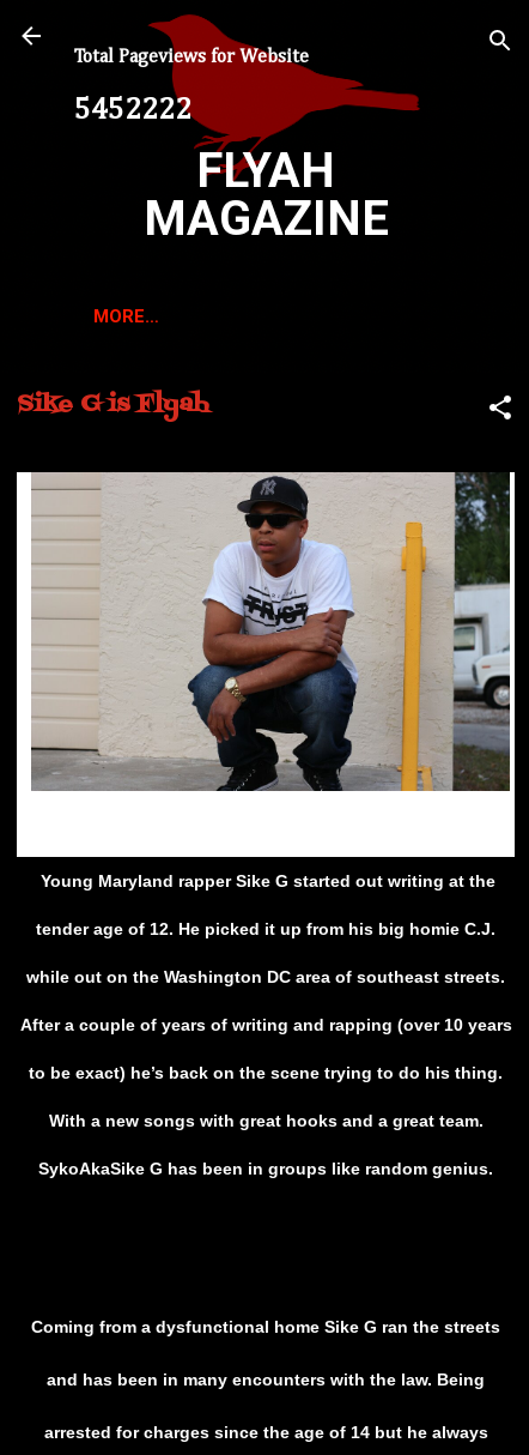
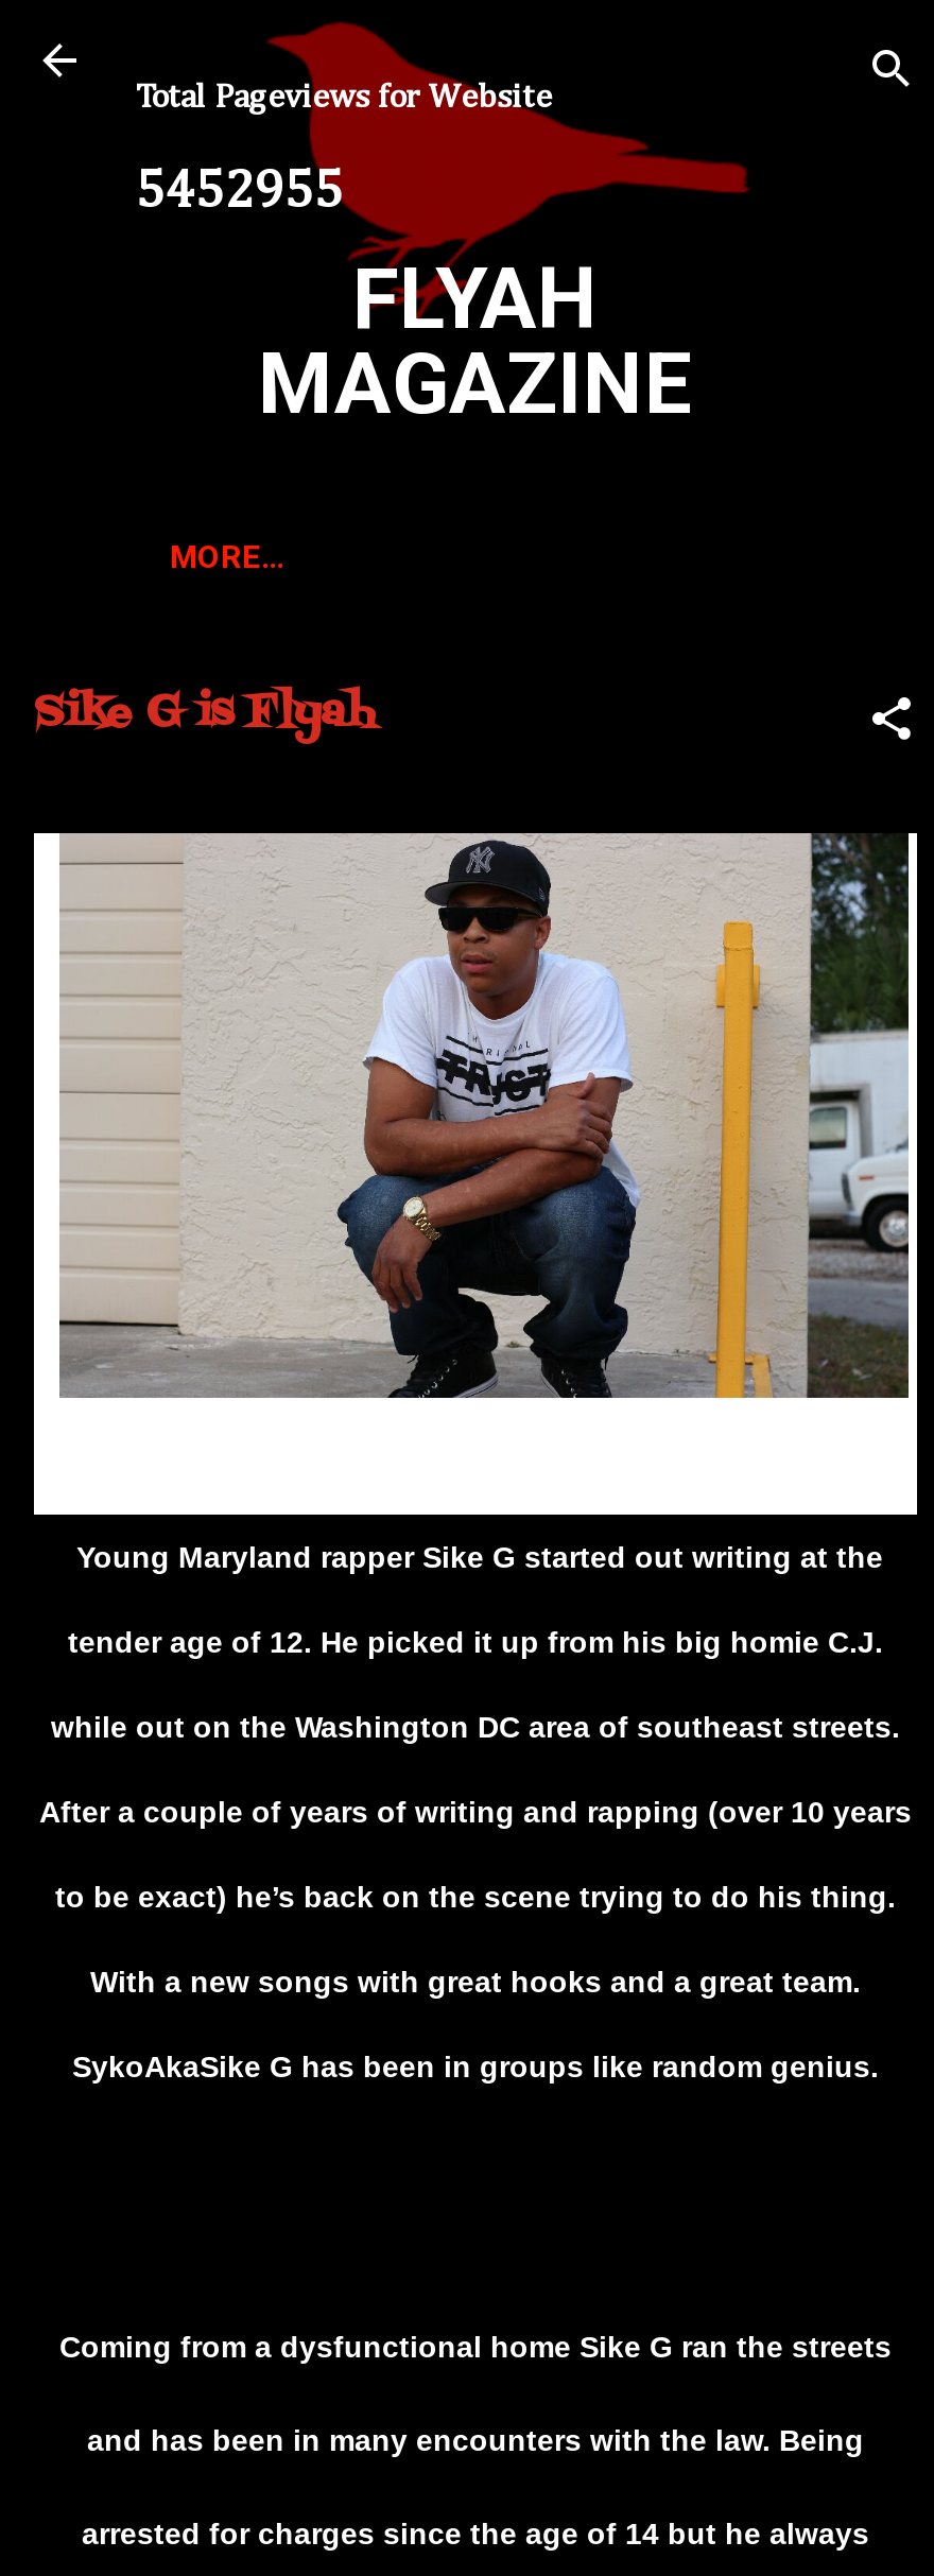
- 5452222
+ 5452955
